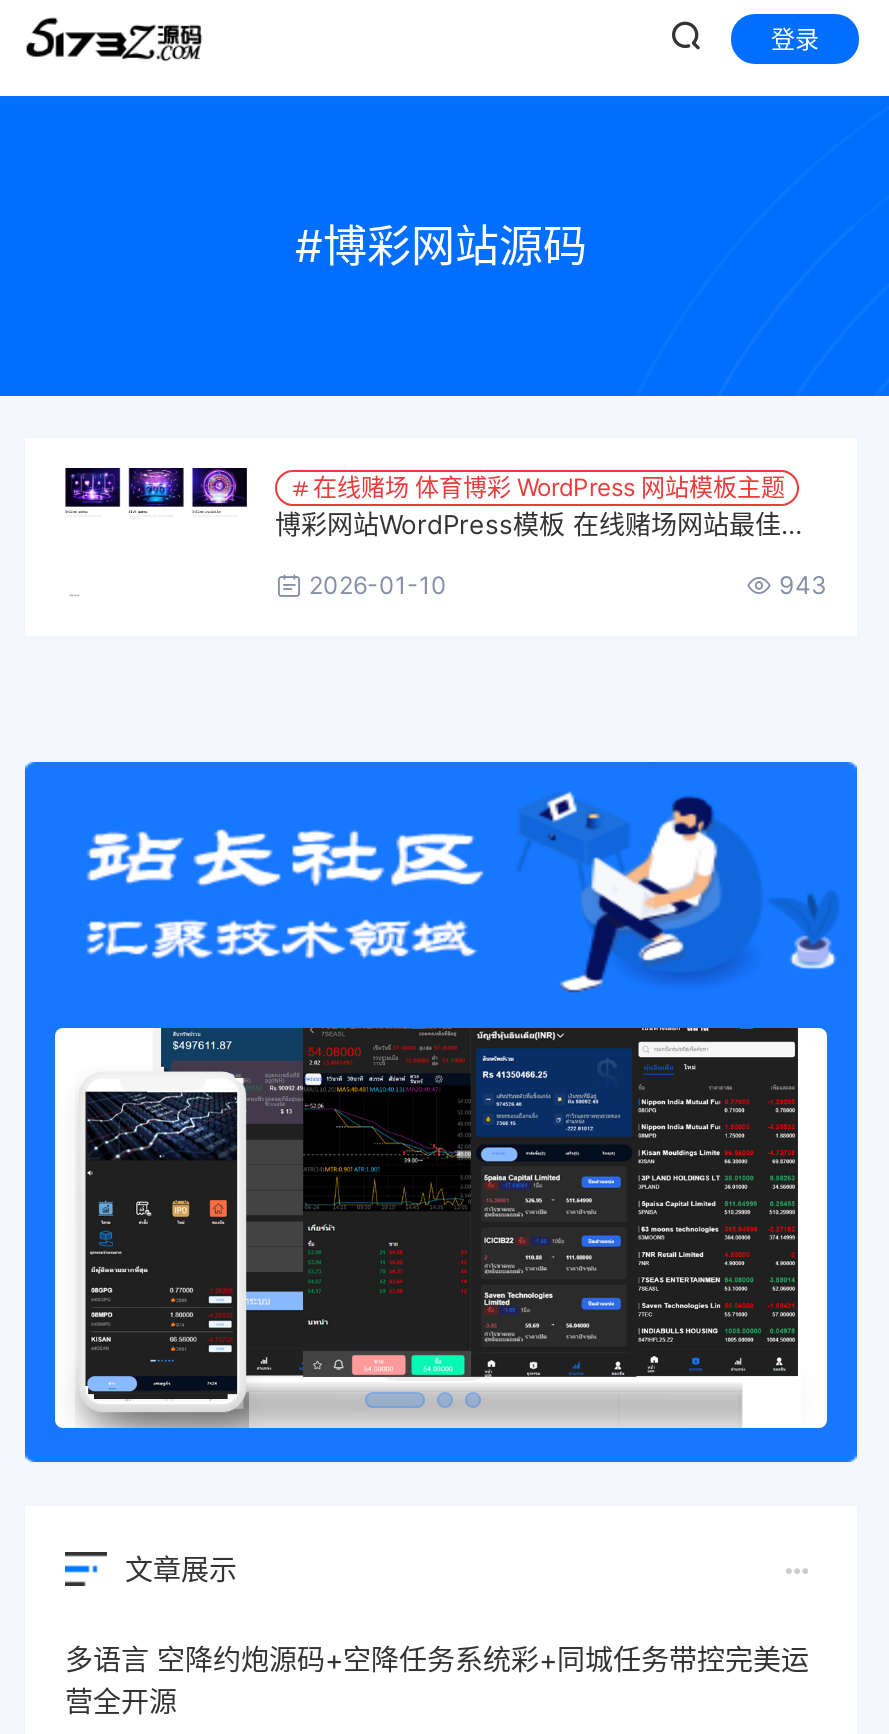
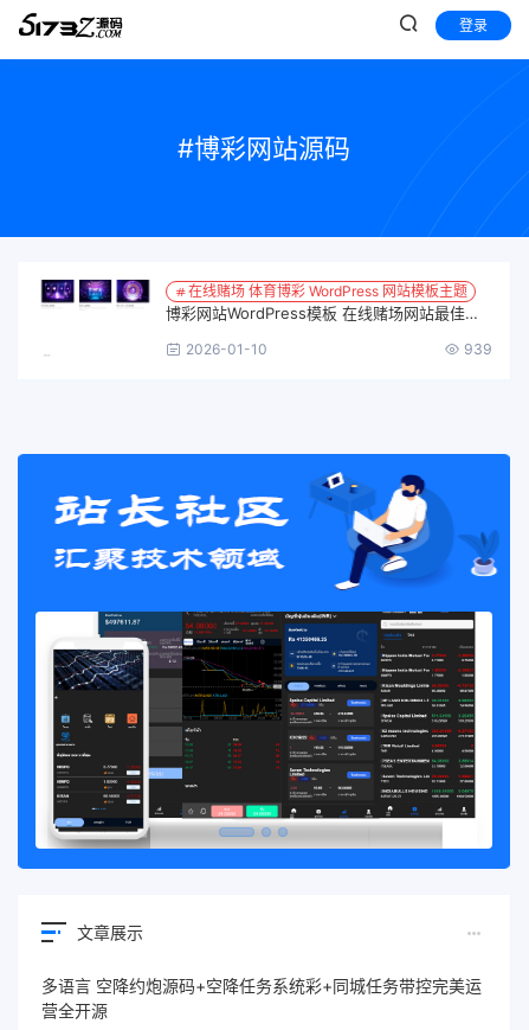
- 943
+ 939
